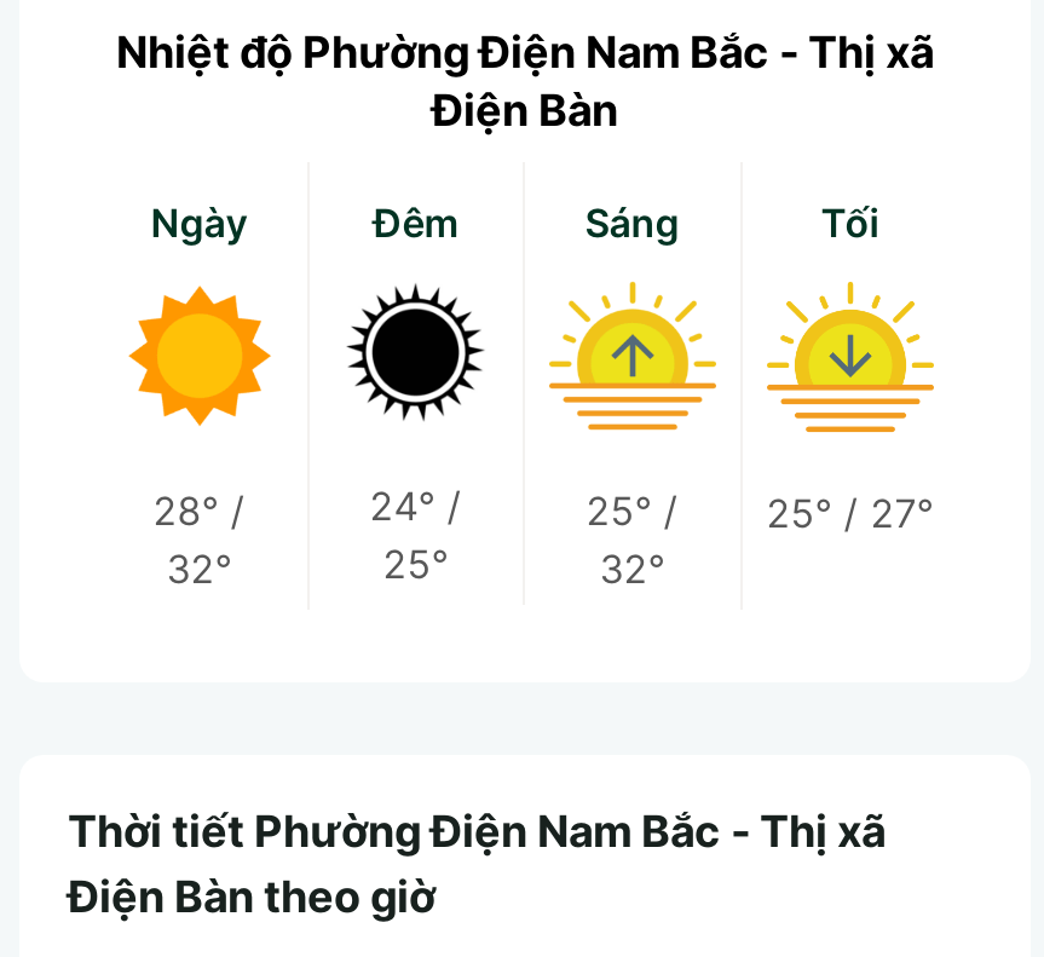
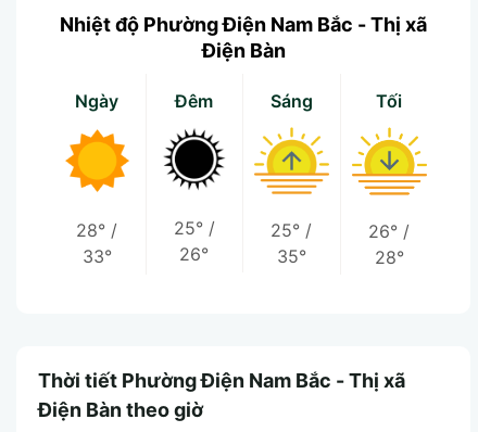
- 24° /
+ 25° /

- 25° / 27°
+ 26° /
+ 28°

- 32°
+ 33°

- 25°
+ 26°

- 32°
+ 35°
